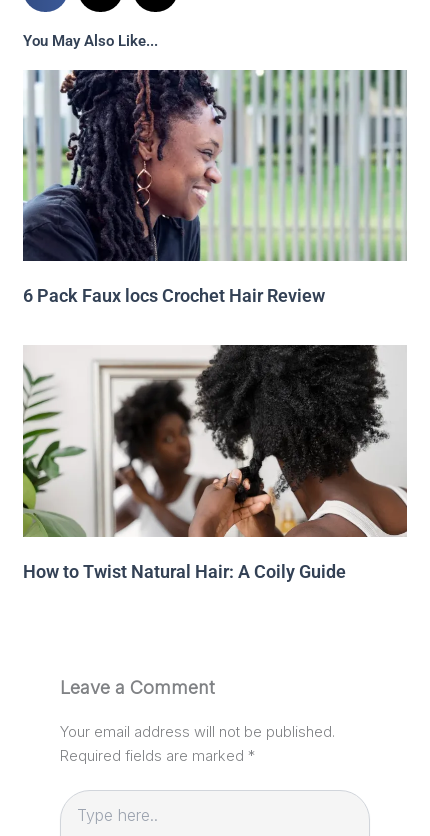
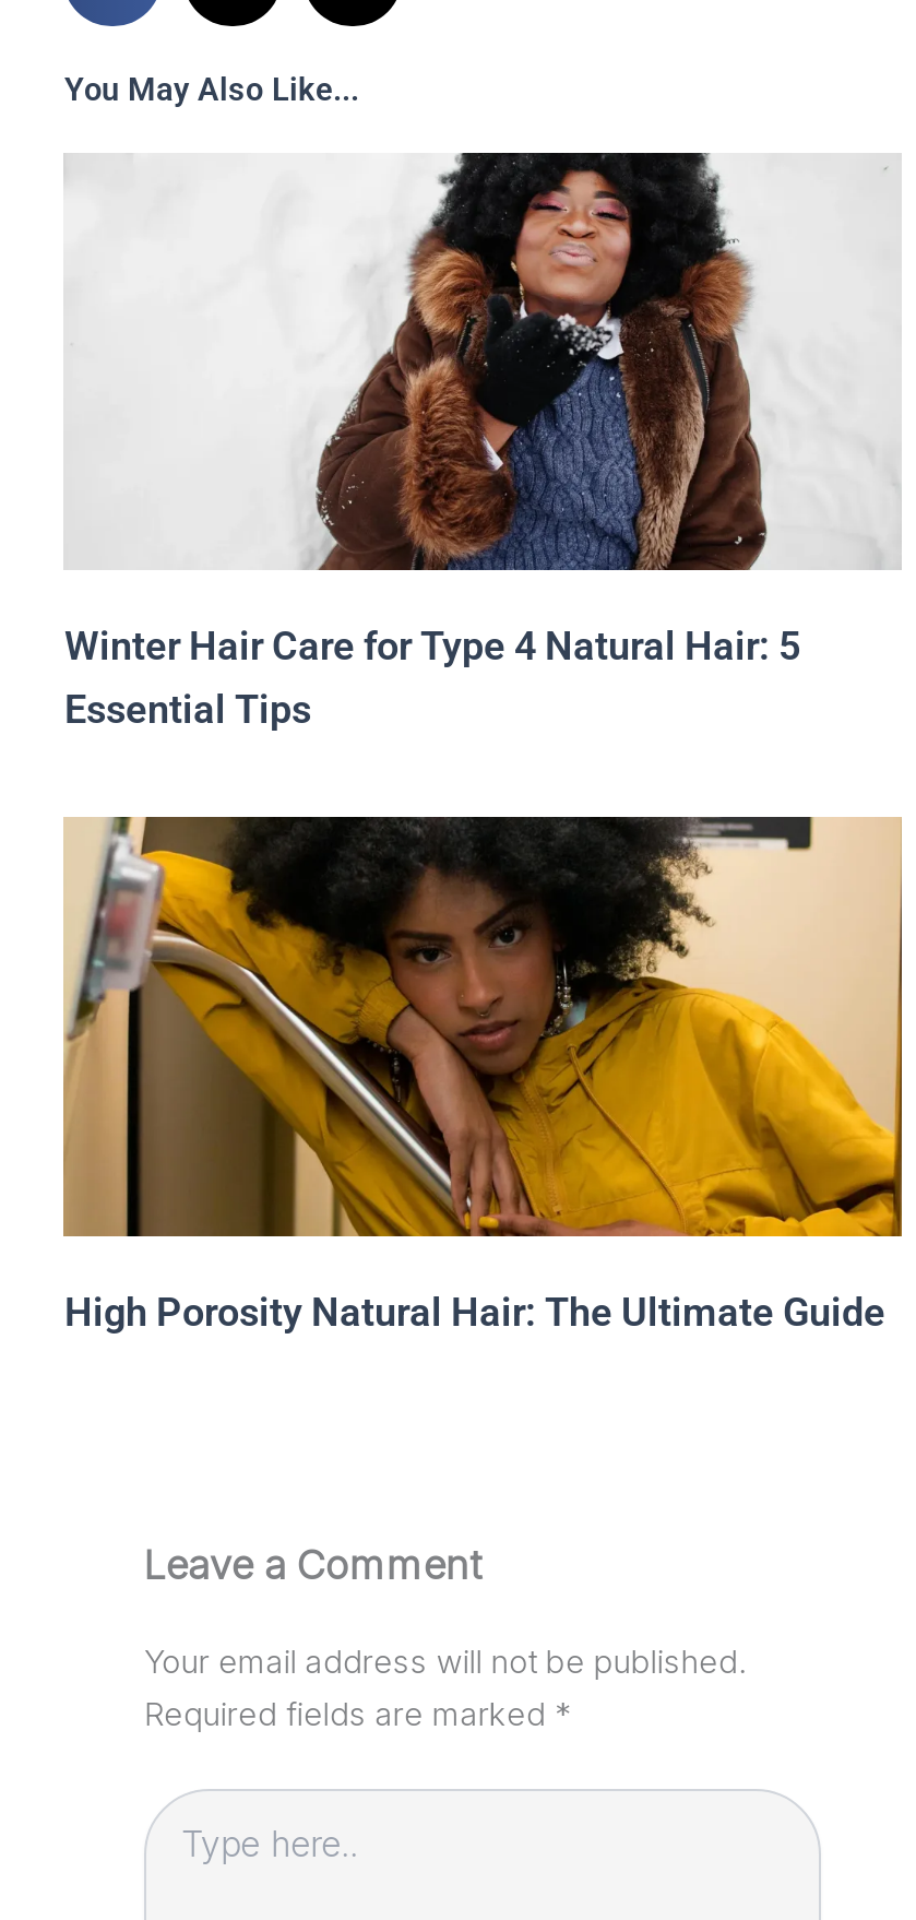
- [image]
- 6 Pack Faux locs Crochet Hair Review
+ [image]
+ Winter Hair Care for Type 4 Natural Hair: 5
+ Essential Tips

- [image]
- How to Twist Natural Hair: A Coily Guide
+ [image]
+ High Porosity Natural Hair: The Ultimate Guide
